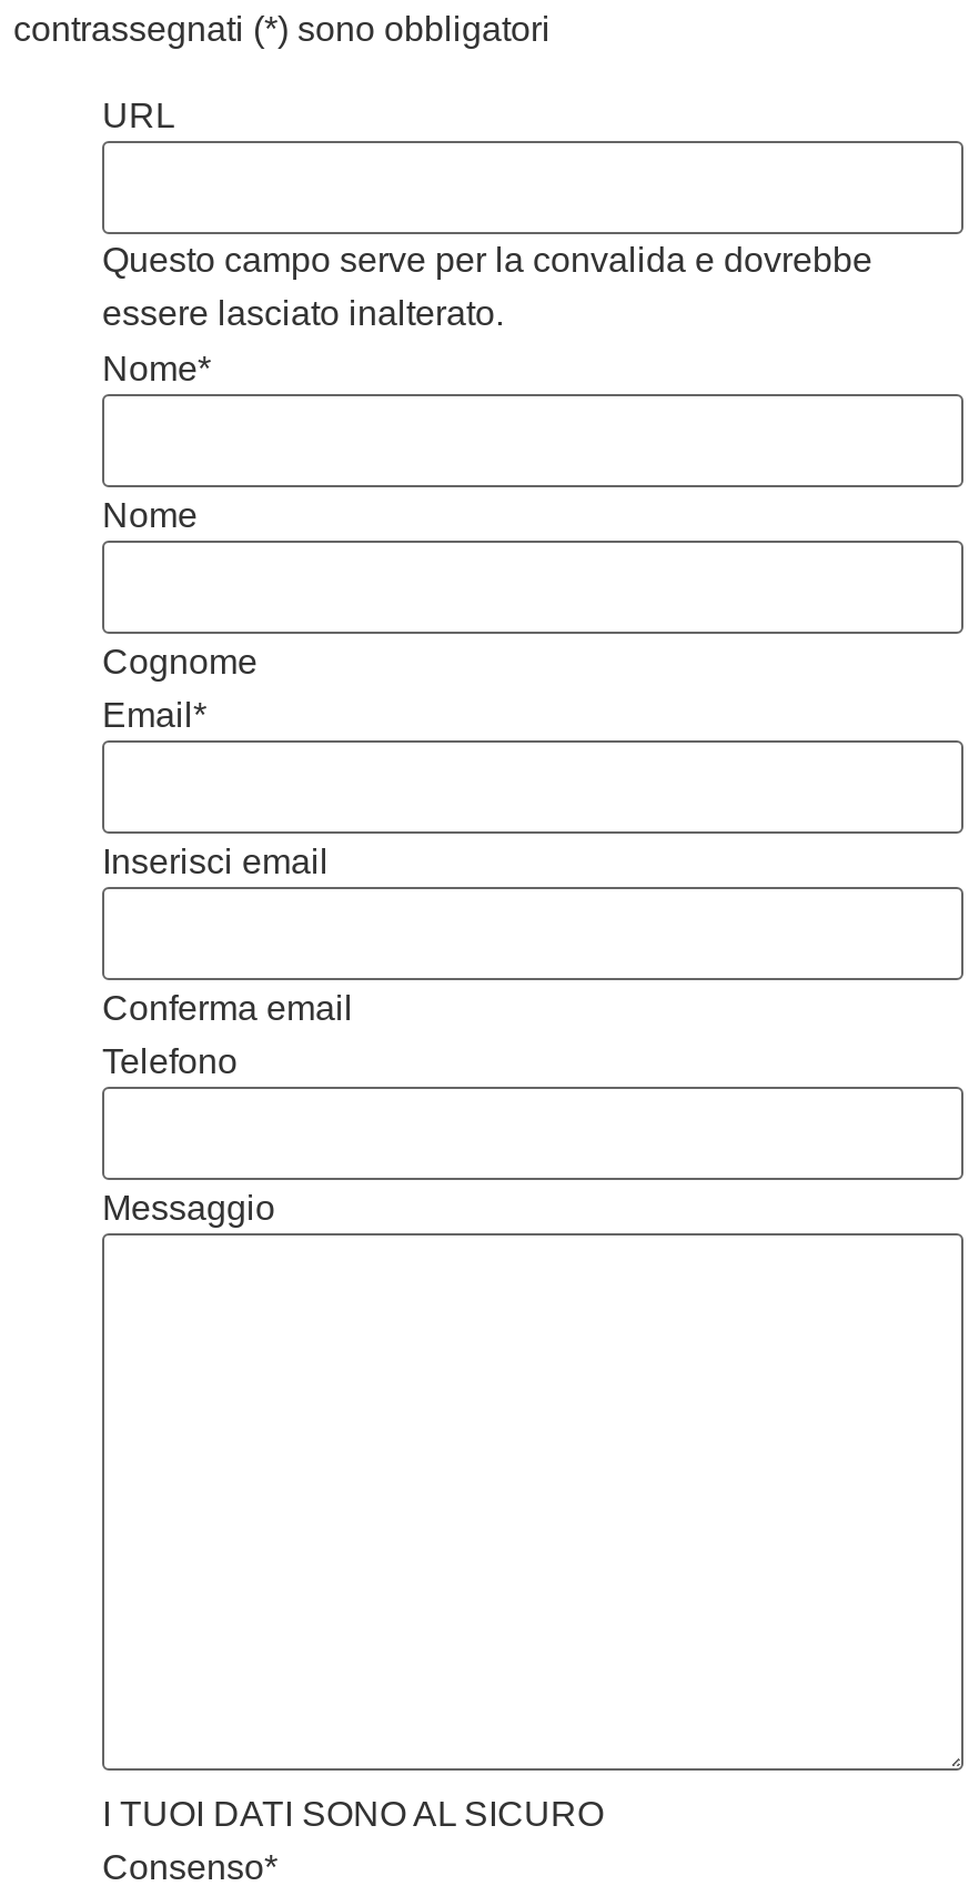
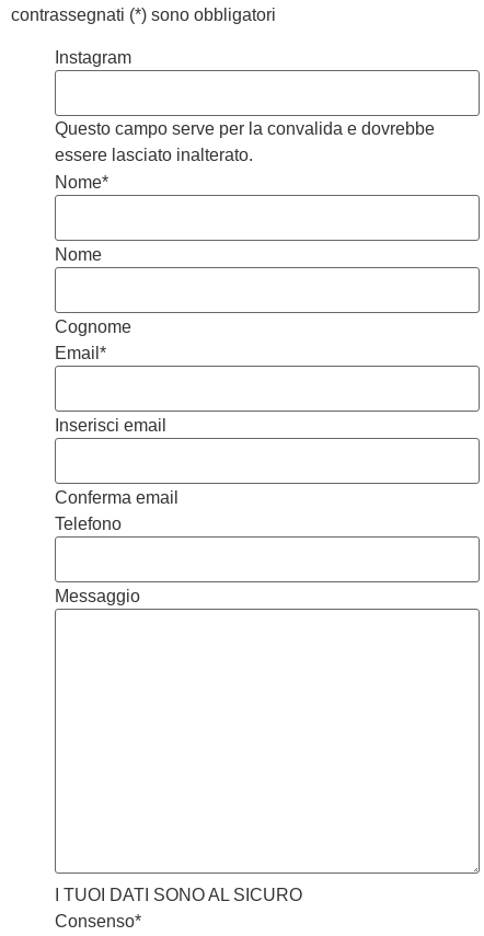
- URL
+ Instagram
